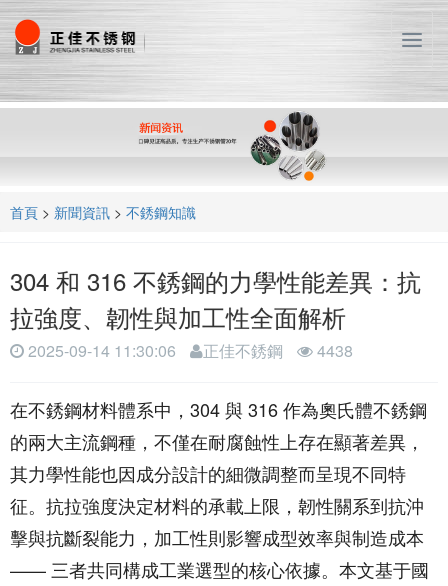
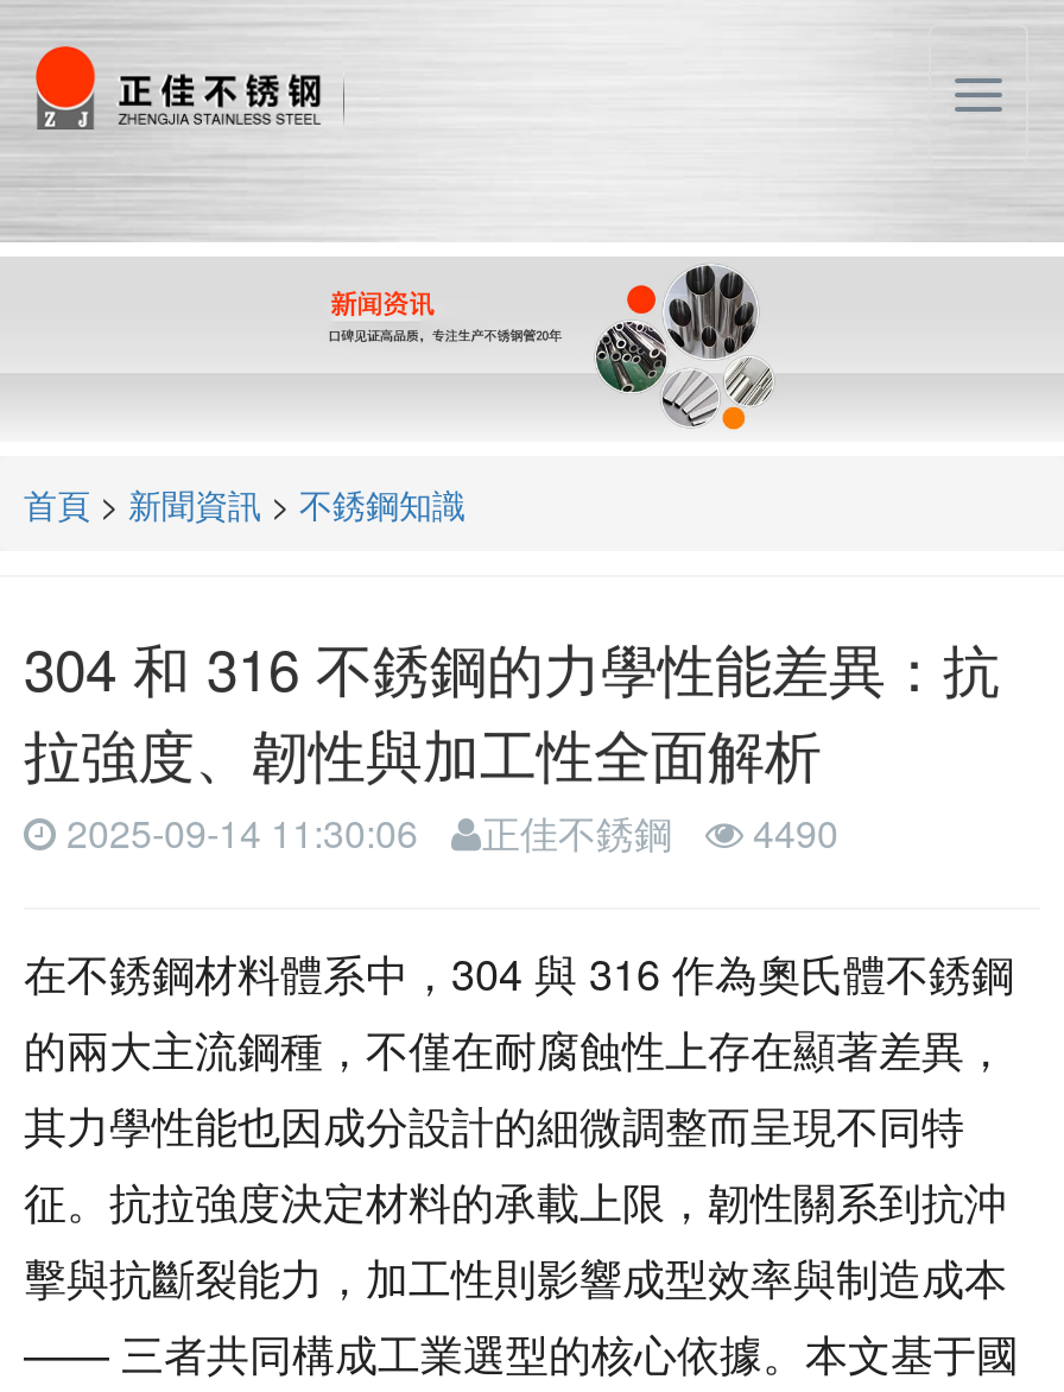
- 2025-09-14 11:30:06 正佳不銹鋼 4438
+ 2025-09-14 11:30:06 正佳不銹鋼 4490
